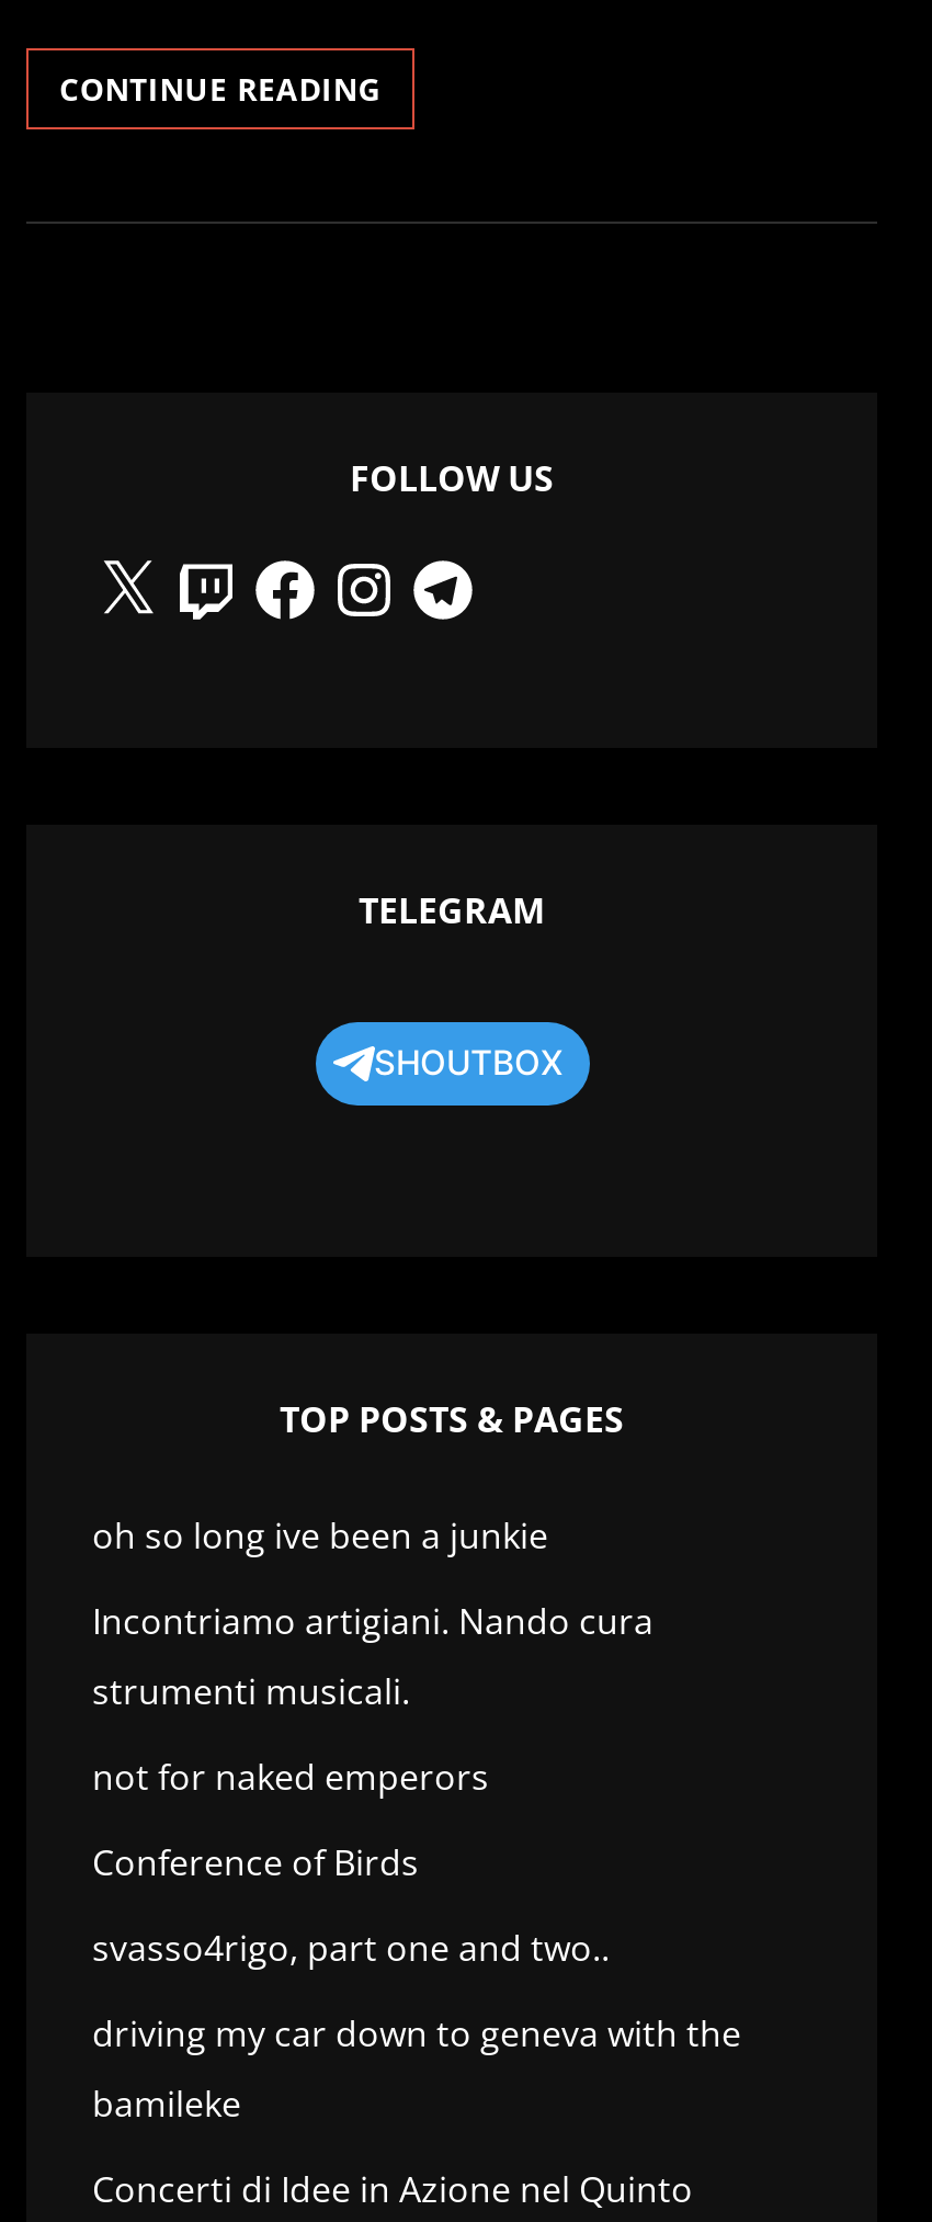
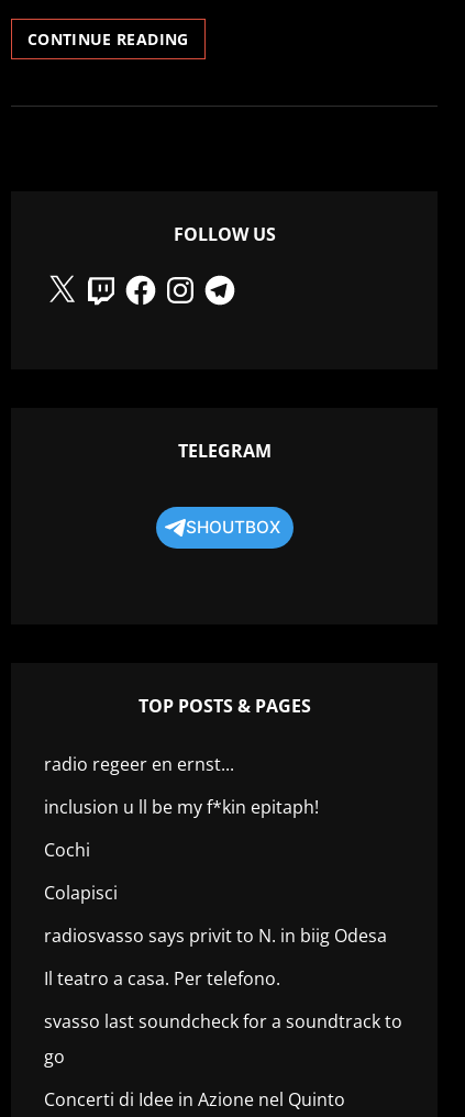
- oh so long ive been a junkie
+ radio regeer en ernst...

- Incontriamo artigiani. Nando cura
+ inclusion u ll be my f*kin epitaph!

- strumenti musicali.
+ Cochi

- not for naked emperors
+ Colapisci

- Conference of Birds
+ radiosvasso says privit to N. in biig Odesa

- svasso4rigo, part one and two..
+ Il teatro a casa. Per telefono.

- driving my car down to geneva with the
+ svasso last soundcheck for a soundtrack to

- bamileke
+ go
